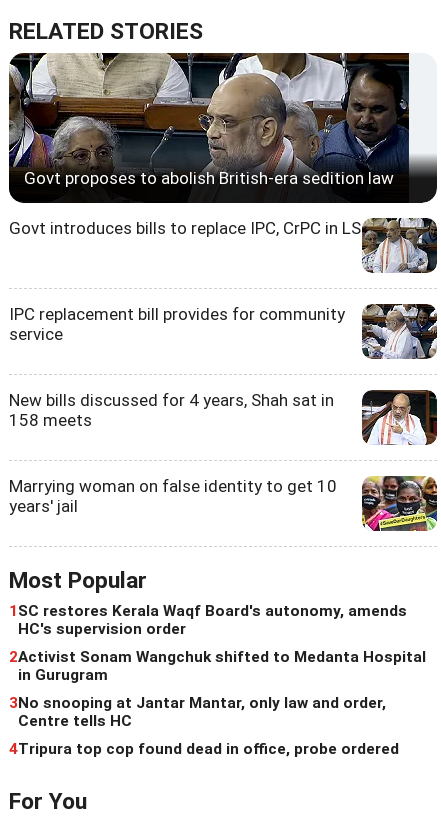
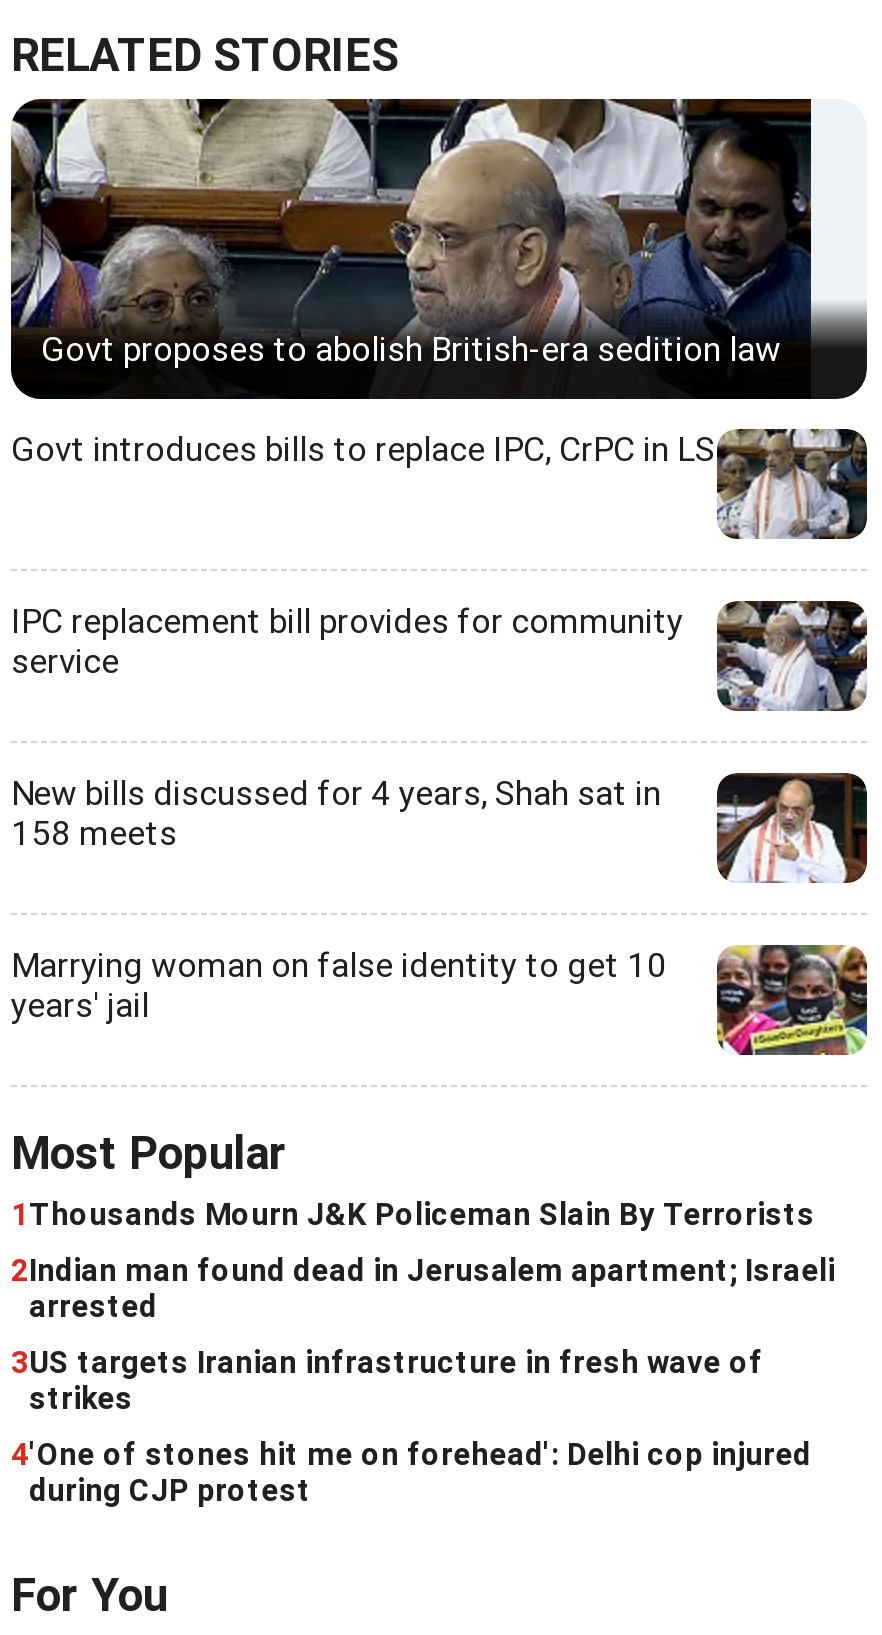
- 1 SC restores Kerala Waqf Board's autonomy, amends
- HC's supervision order
+ 1 Thousands Mourn J&K Policeman Slain By Terrorists

- 2Activist Sonam Wangchuk shifted to Medanta Hospital
- in Gurugram
+ 2Indian man found dead in Jerusalem apartment; Israeli
+ arrested

- 3No snooping at Jantar Mantar, only law and order,
- Centre tells HC
+ 3US targets Iranian infrastructure in fresh wave of
+ strikes

- 4Tripura top cop found dead in office, probe ordered
+ 4'One of stones hit me on forehead': Delhi cop injured
+ during CJP protest
